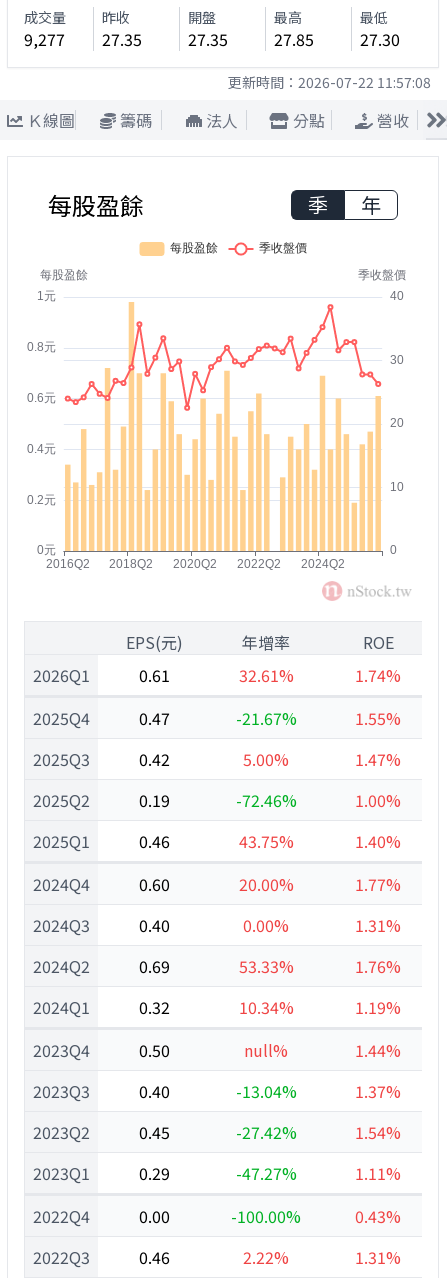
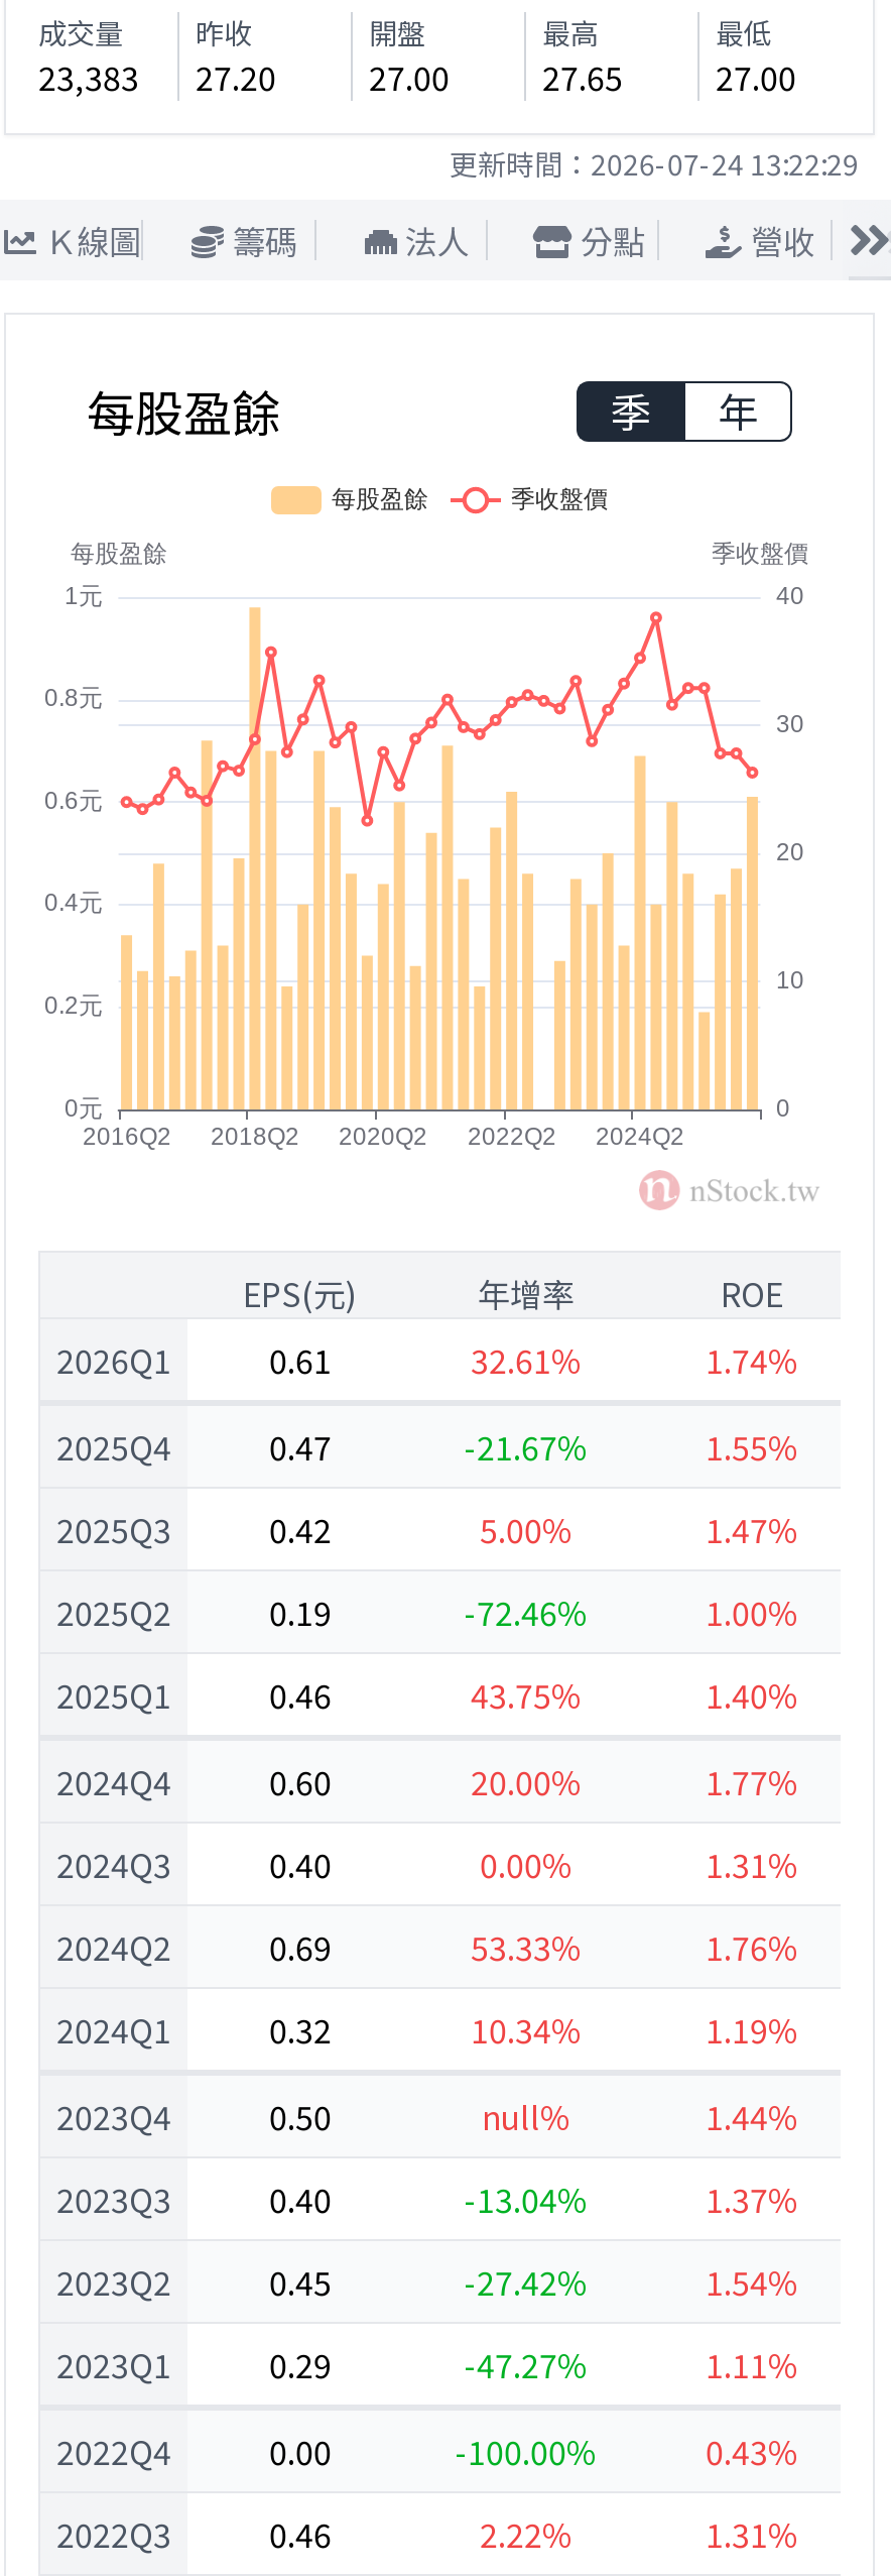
- 9,277
+ 23,383

- 27.35
+ 27.20

- 27.35
+ 27.00

- 27.85
+ 27.65

- 27.30
+ 27.00

- 更新時間：2026-07-22 11:57:08
+ 更新時間：2026-07-24 13:22:29
